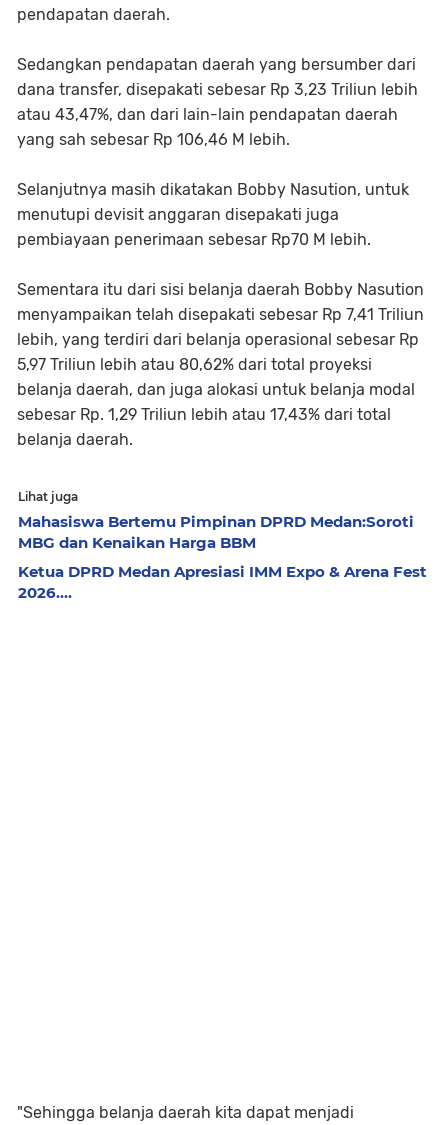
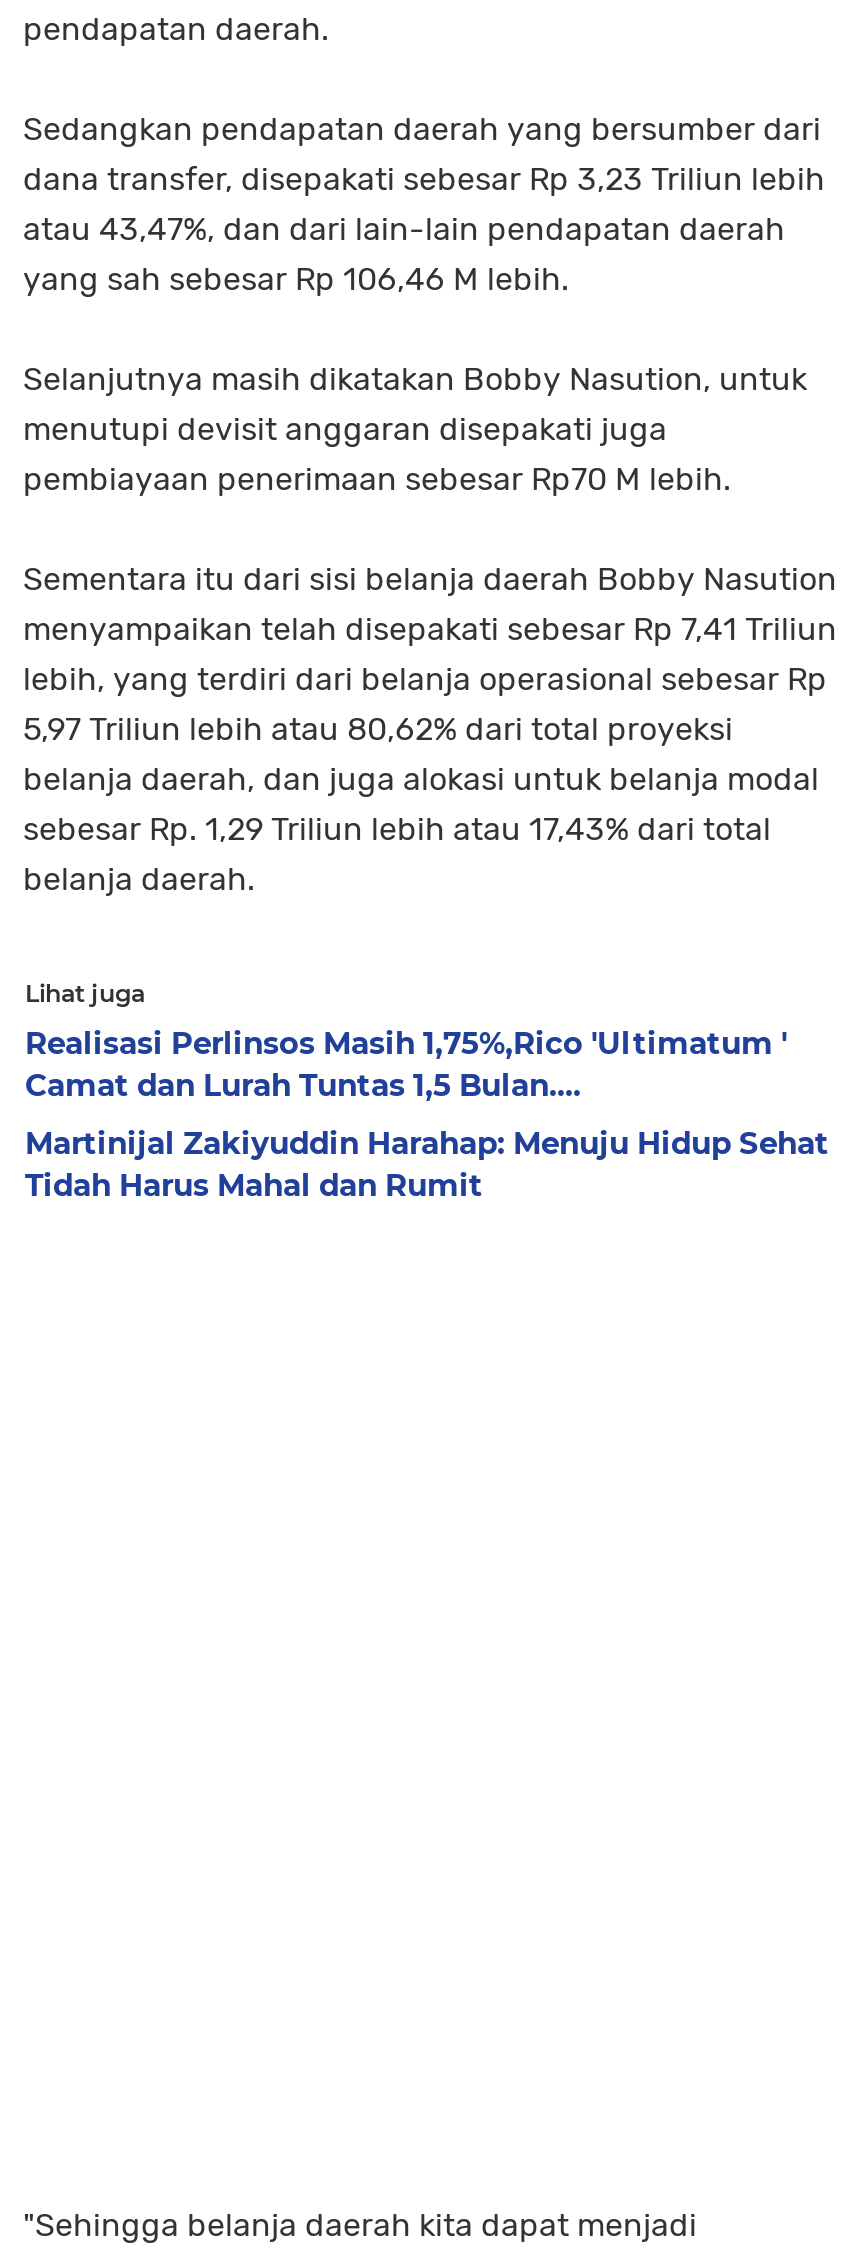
- Mahasiswa Bertemu Pimpinan DPRD Medan:Soroti
- MBG dan Kenaikan Harga BBM
+ Realisasi Perlinsos Masih 1,75%,Rico 'Ultimatum '
+ Camat dan Lurah Tuntas 1,5 Bulan....

- Ketua DPRD Medan Apresiasi IMM Expo & Arena Fest
- 2026....
+ Martinijal Zakiyuddin Harahap: Menuju Hidup Sehat
+ Tidah Harus Mahal dan Rumit
